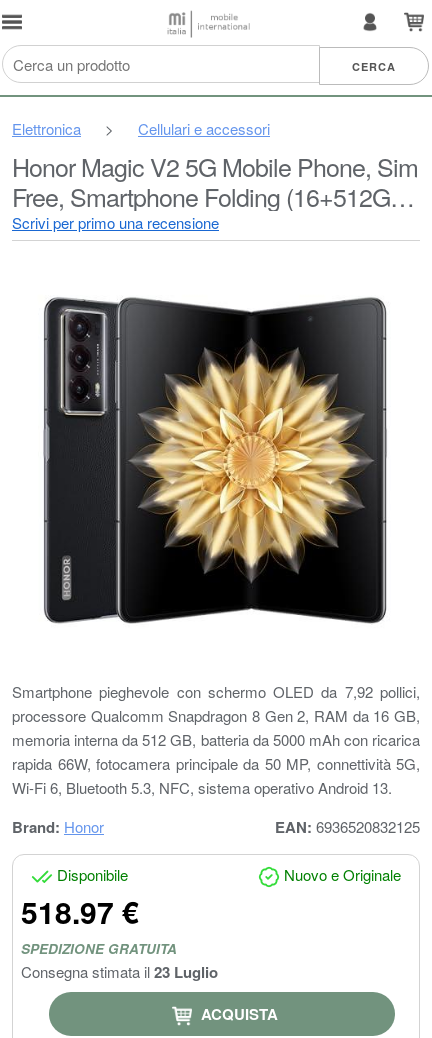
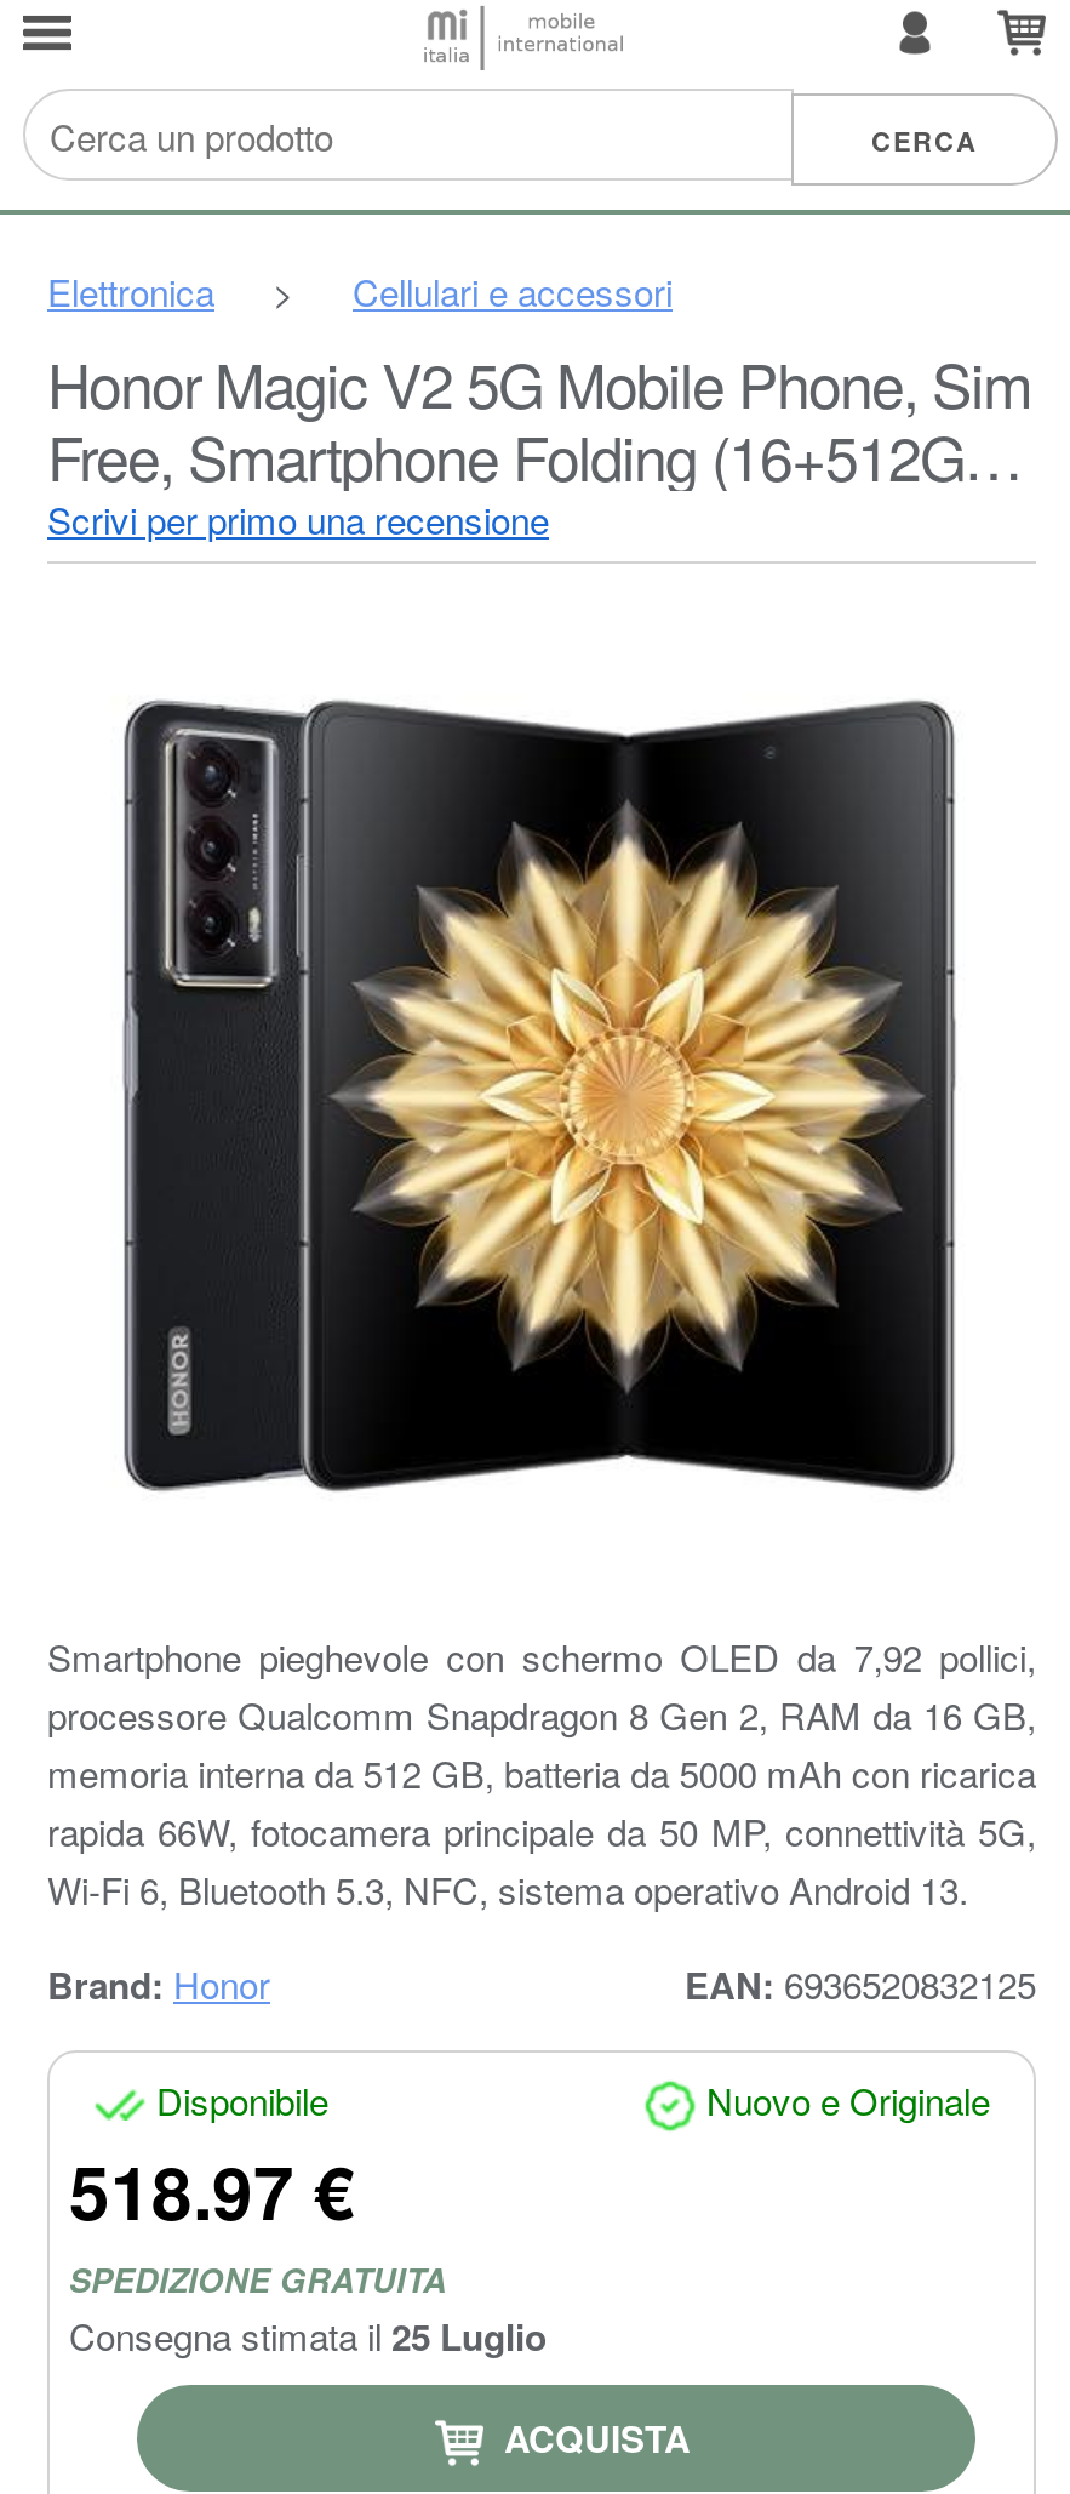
- Consegna stimata il 23 Luglio
+ Consegna stimata il 25 Luglio
